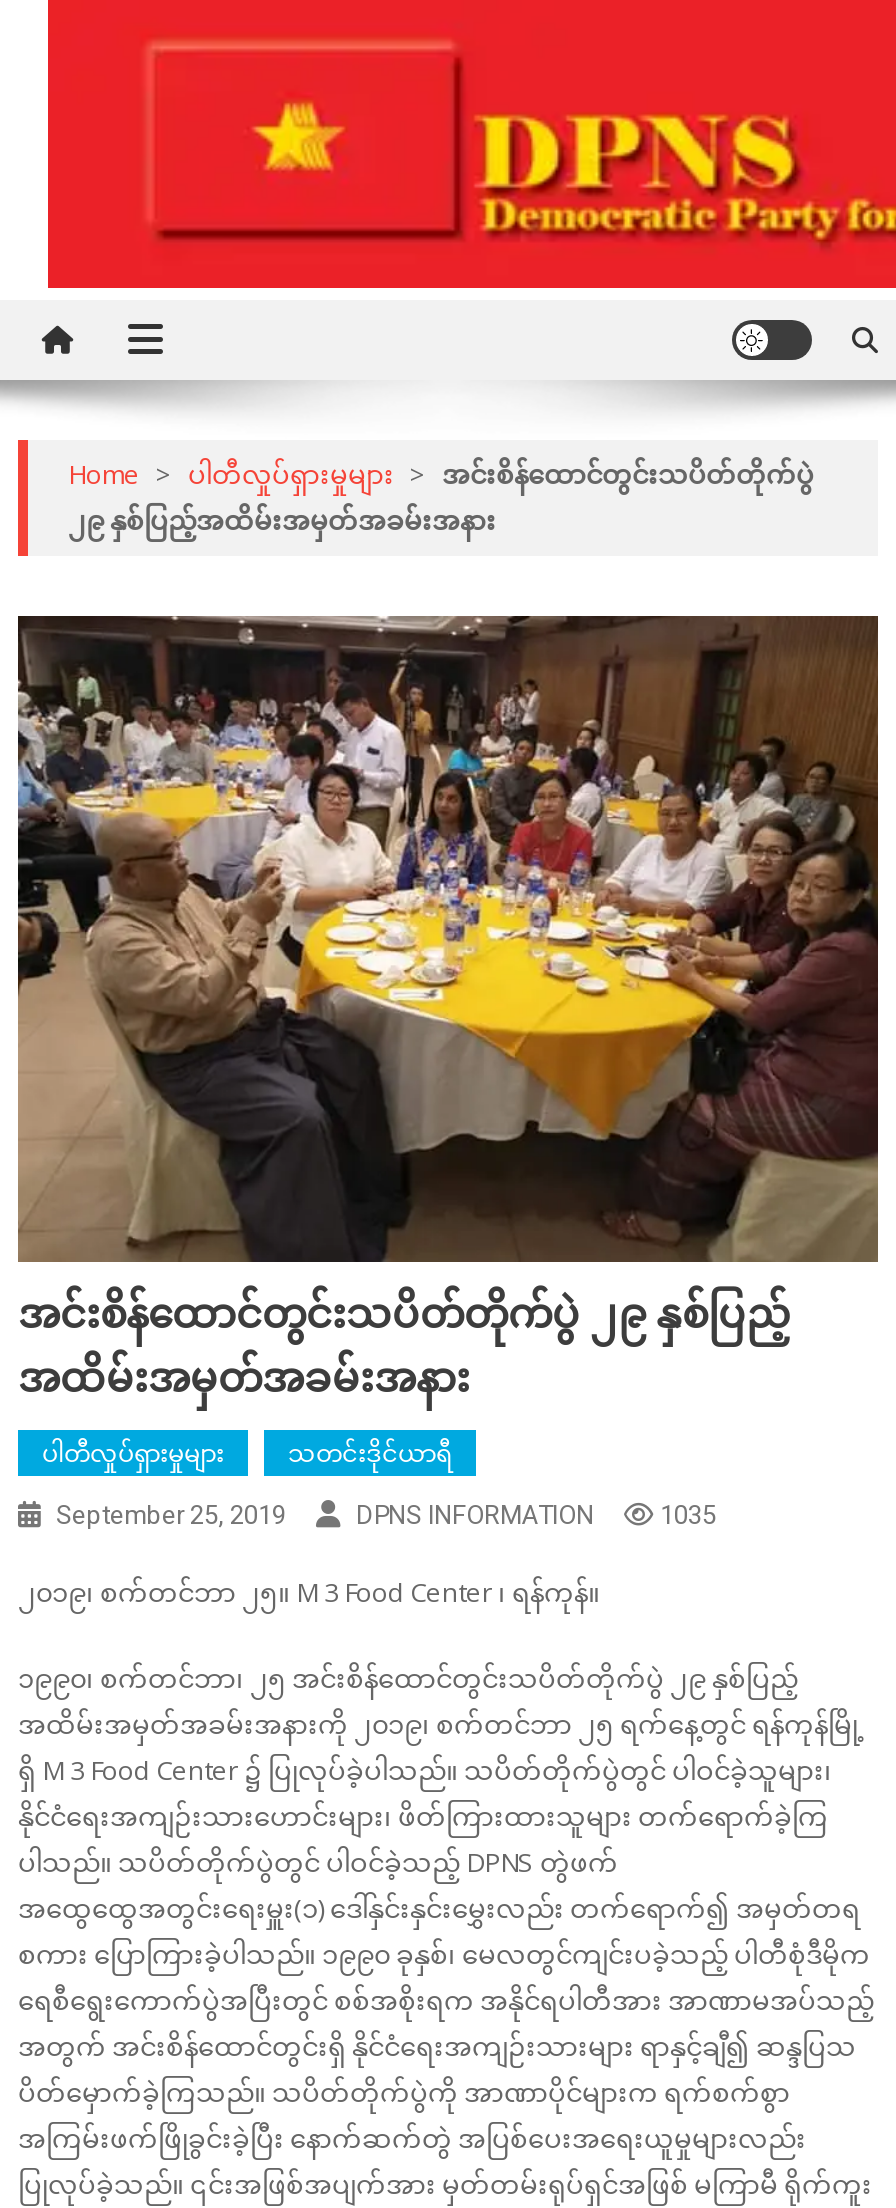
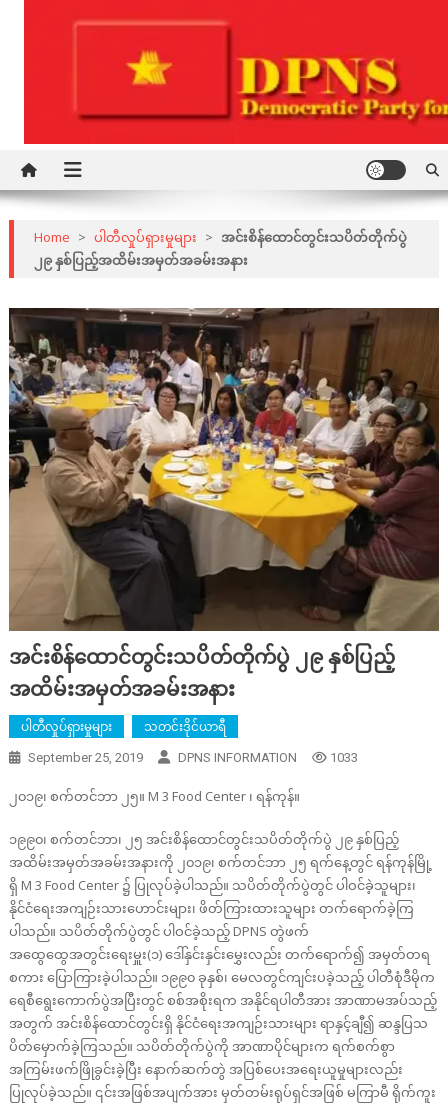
- 1035
+ 1033
